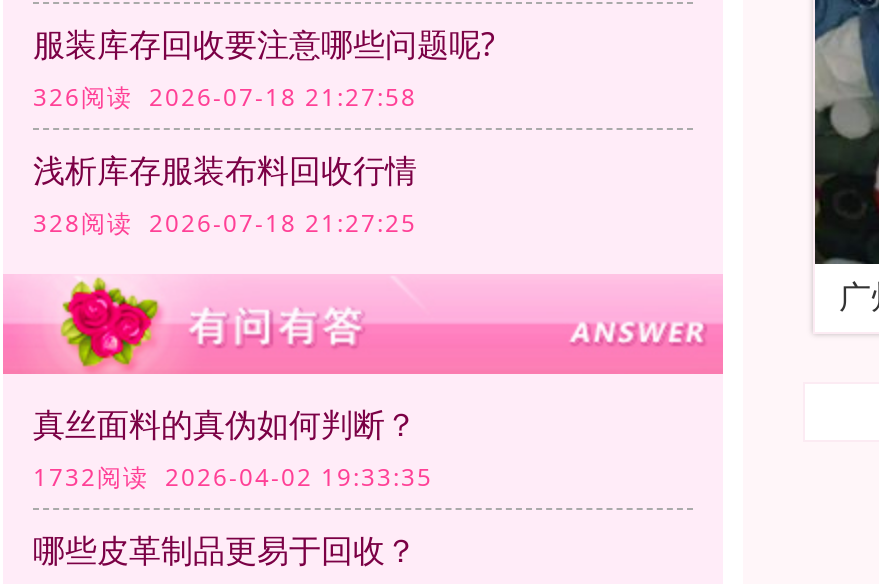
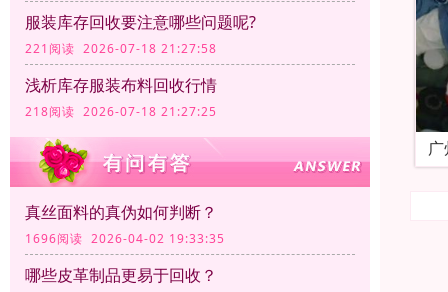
- 326阅读 2026-07-18 21:27:58
+ 221阅读 2026-07-18 21:27:58

- 328阅读 2026-07-18 21:27:25
+ 218阅读 2026-07-18 21:27:25

- 1732阅读 2026-04-02 19:33:35
+ 1696阅读 2026-04-02 19:33:35
